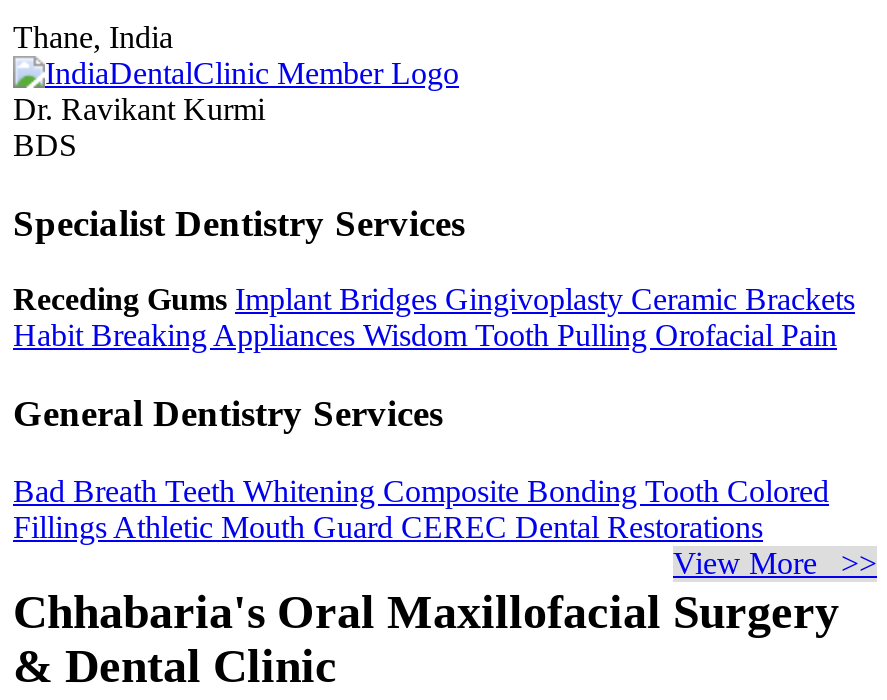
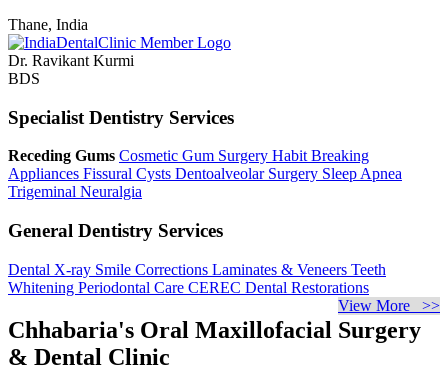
- Receding Gums Implant Bridges Gingivoplasty Ceramic Brackets
- Habit Breaking Appliances Wisdom Tooth Pulling Orofacial Pain
+ Receding Gums Cosmetic Gum Surgery Habit Breaking
+ Appliances Fissural Cysts Dentoalveolar Surgery Sleep Apnea
+ Trigeminal Neuralgia

- Bad Breath Teeth Whitening Composite Bonding Tooth Colored
- Fillings Athletic Mouth Guard CEREC Dental Restorations
+ Dental X-ray Smile Corrections Laminates & Veneers Teeth
+ Whitening Periodontal Care CEREC Dental Restorations
